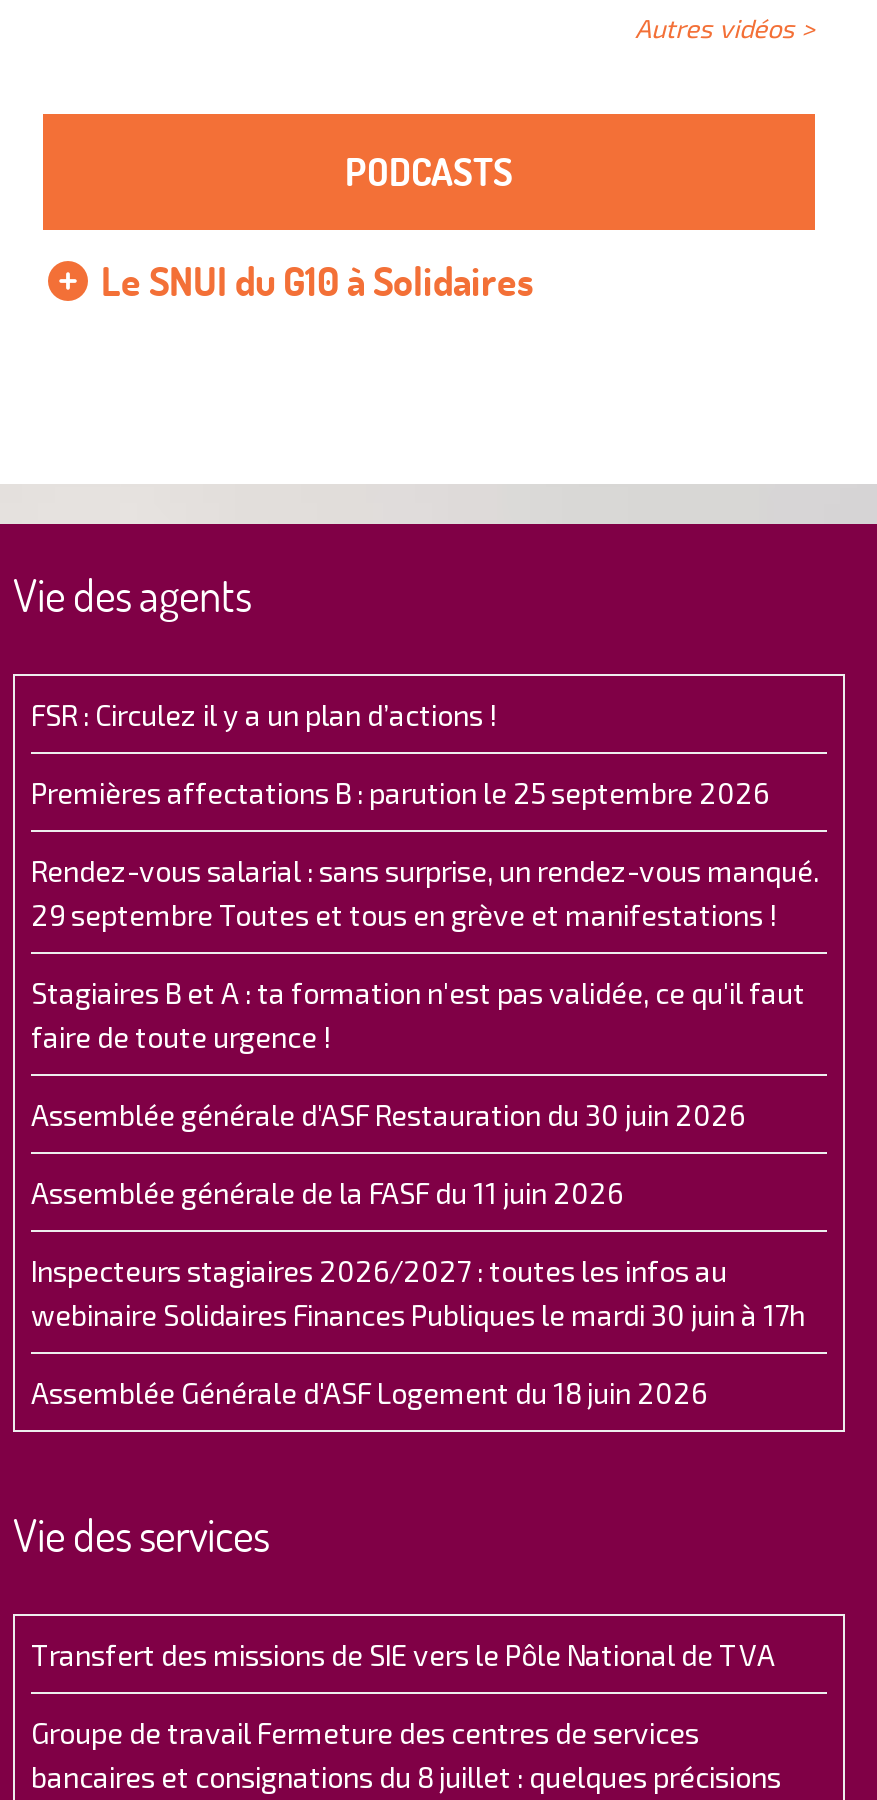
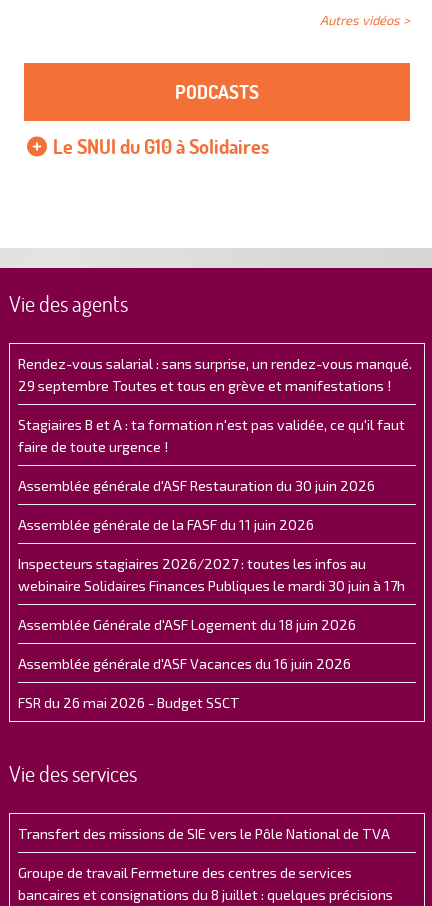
- FSR : Circulez il y a un plan d’actions !
- Premières affectations B : parution le 25 septembre 2026

moved up: Rendez-vous salarial : sans surprise, un rendez-vous manqué. | 29 septembre Toutes et tous en grève et manifestations ! | Stagiaires B et A : ta formation n'est pas validée, ce qu'il faut | ... | webinaire Solidaires Finances Publiques le mardi 30 juin à 17h | Assemblée Générale d'ASF Logement du 18 juin 2026

+ Assemblée générale d'ASF Vacances du 16 juin 2026
+ FSR du 26 mai 2026 - Budget SSCT
